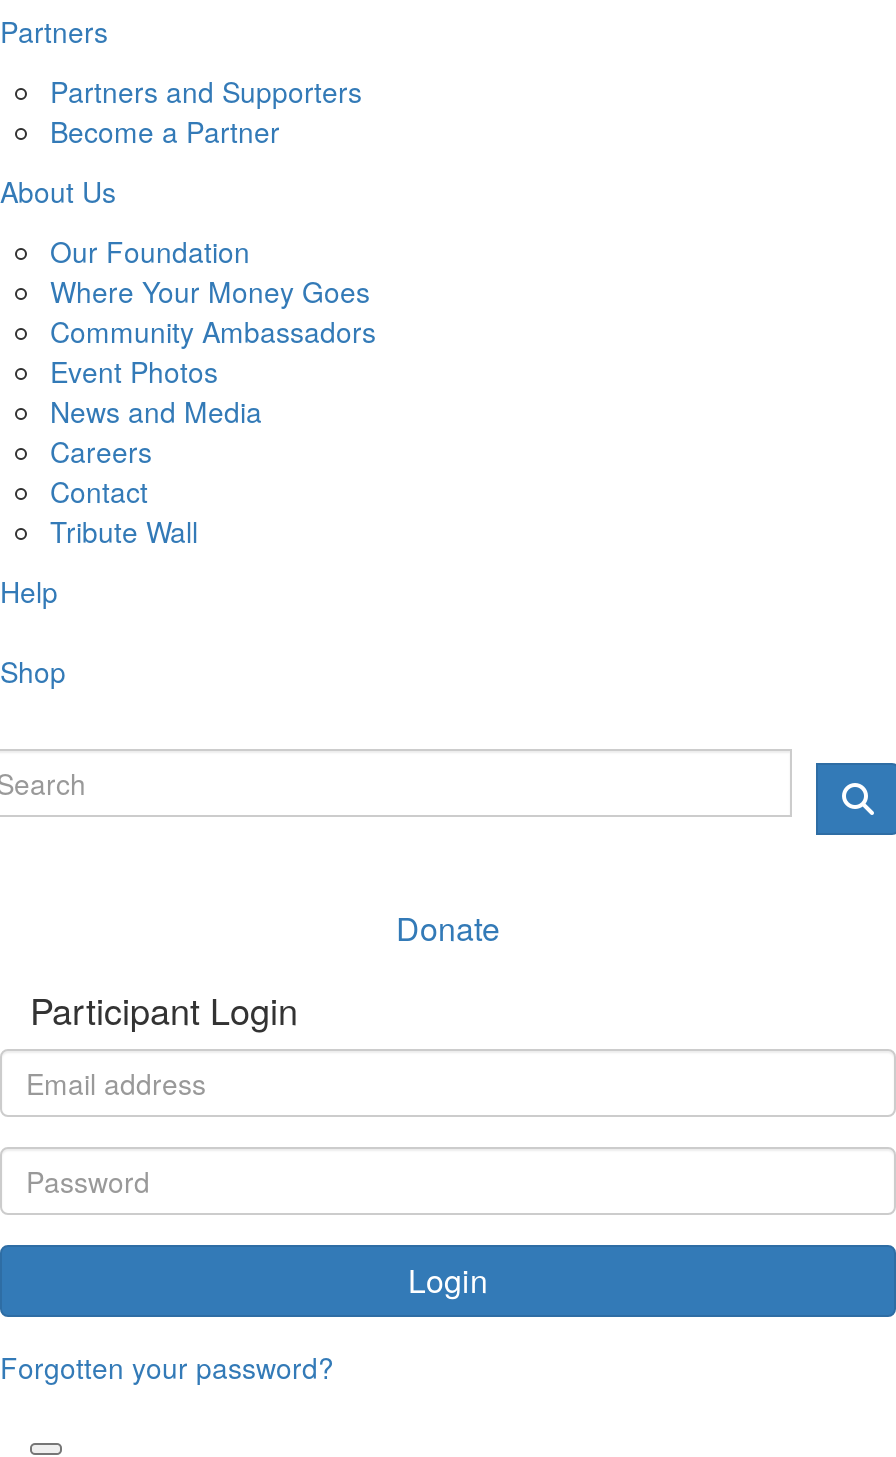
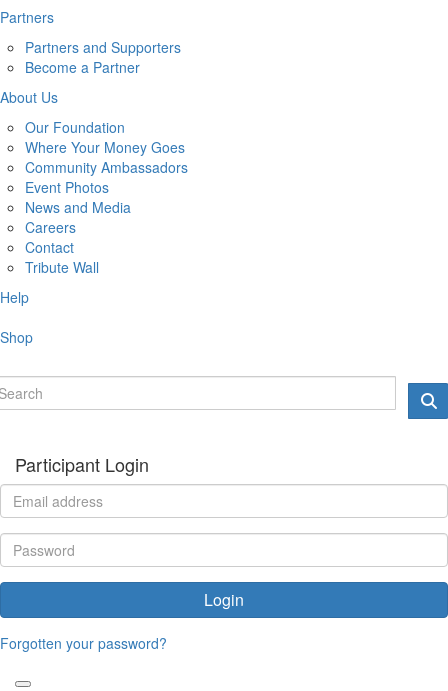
- Donate
